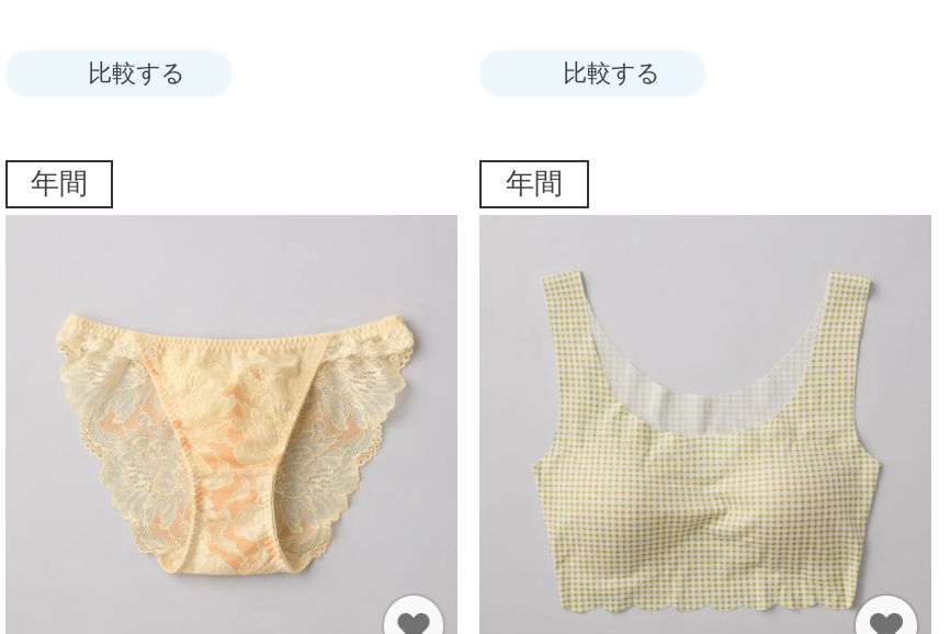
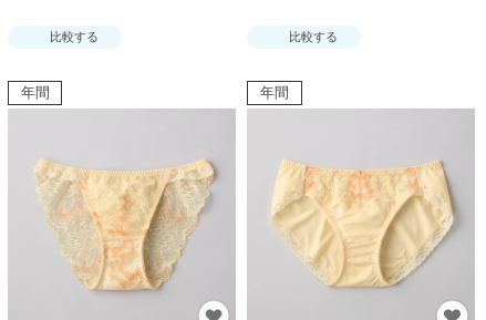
- [image]
+ [image]
